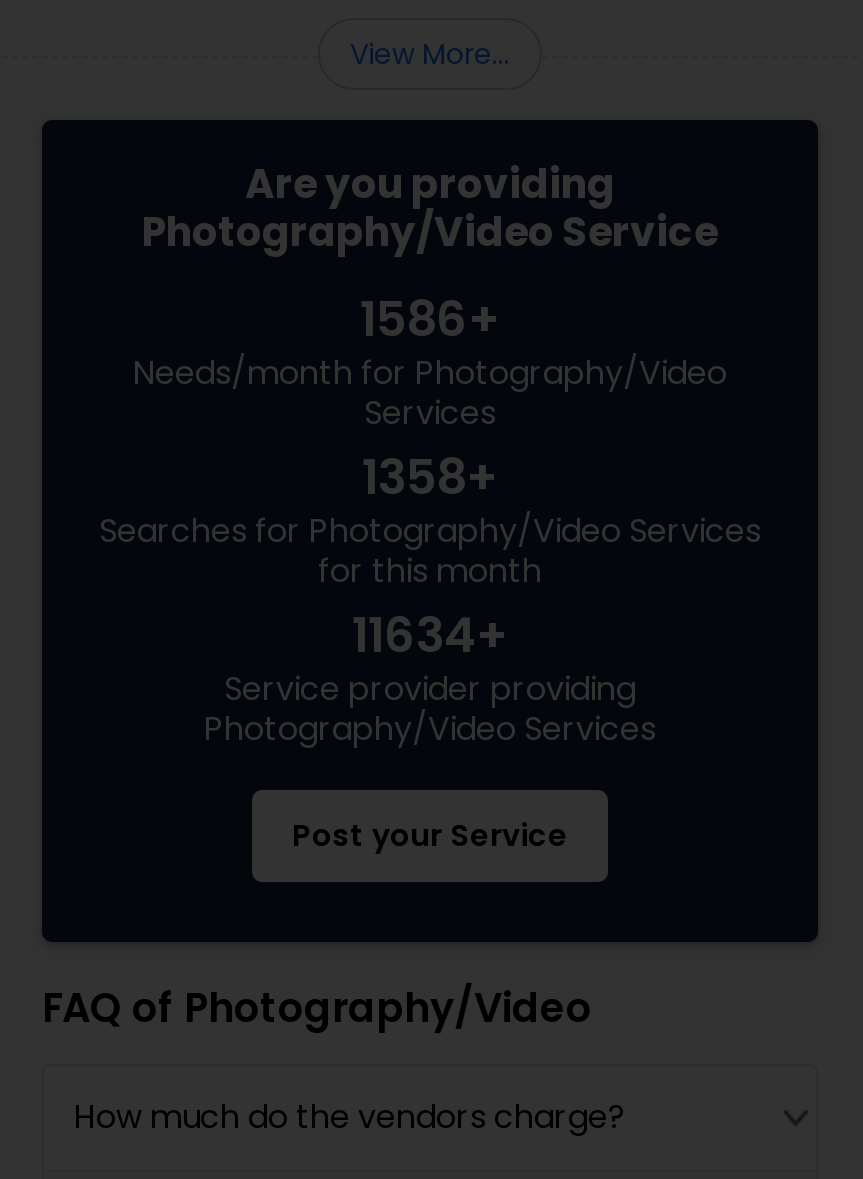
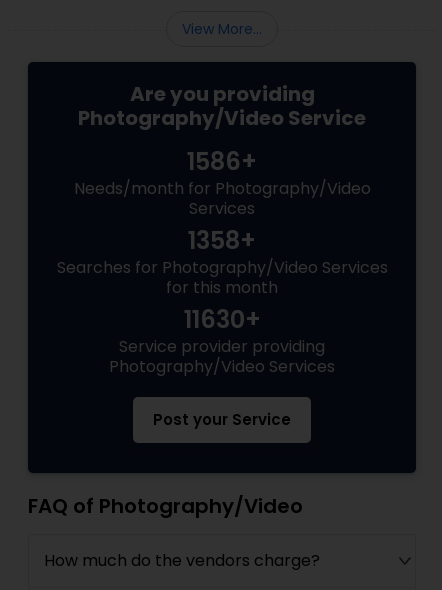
- 11634+
+ 11630+
